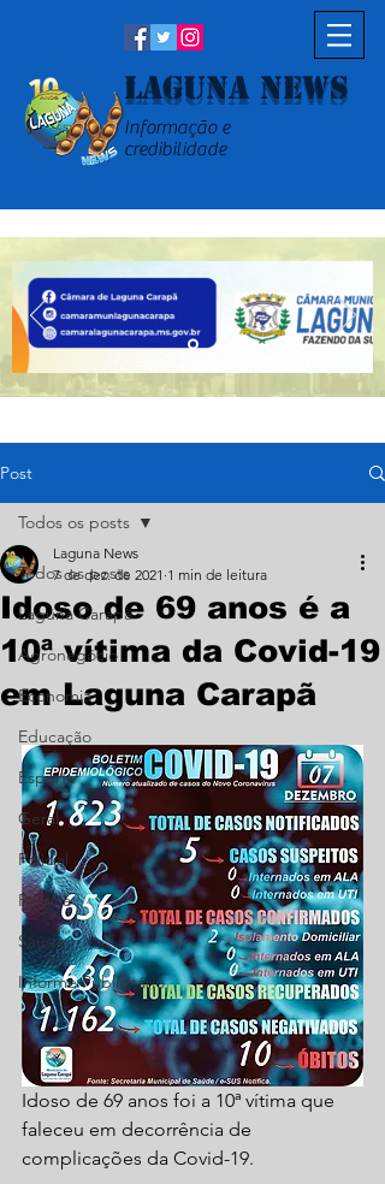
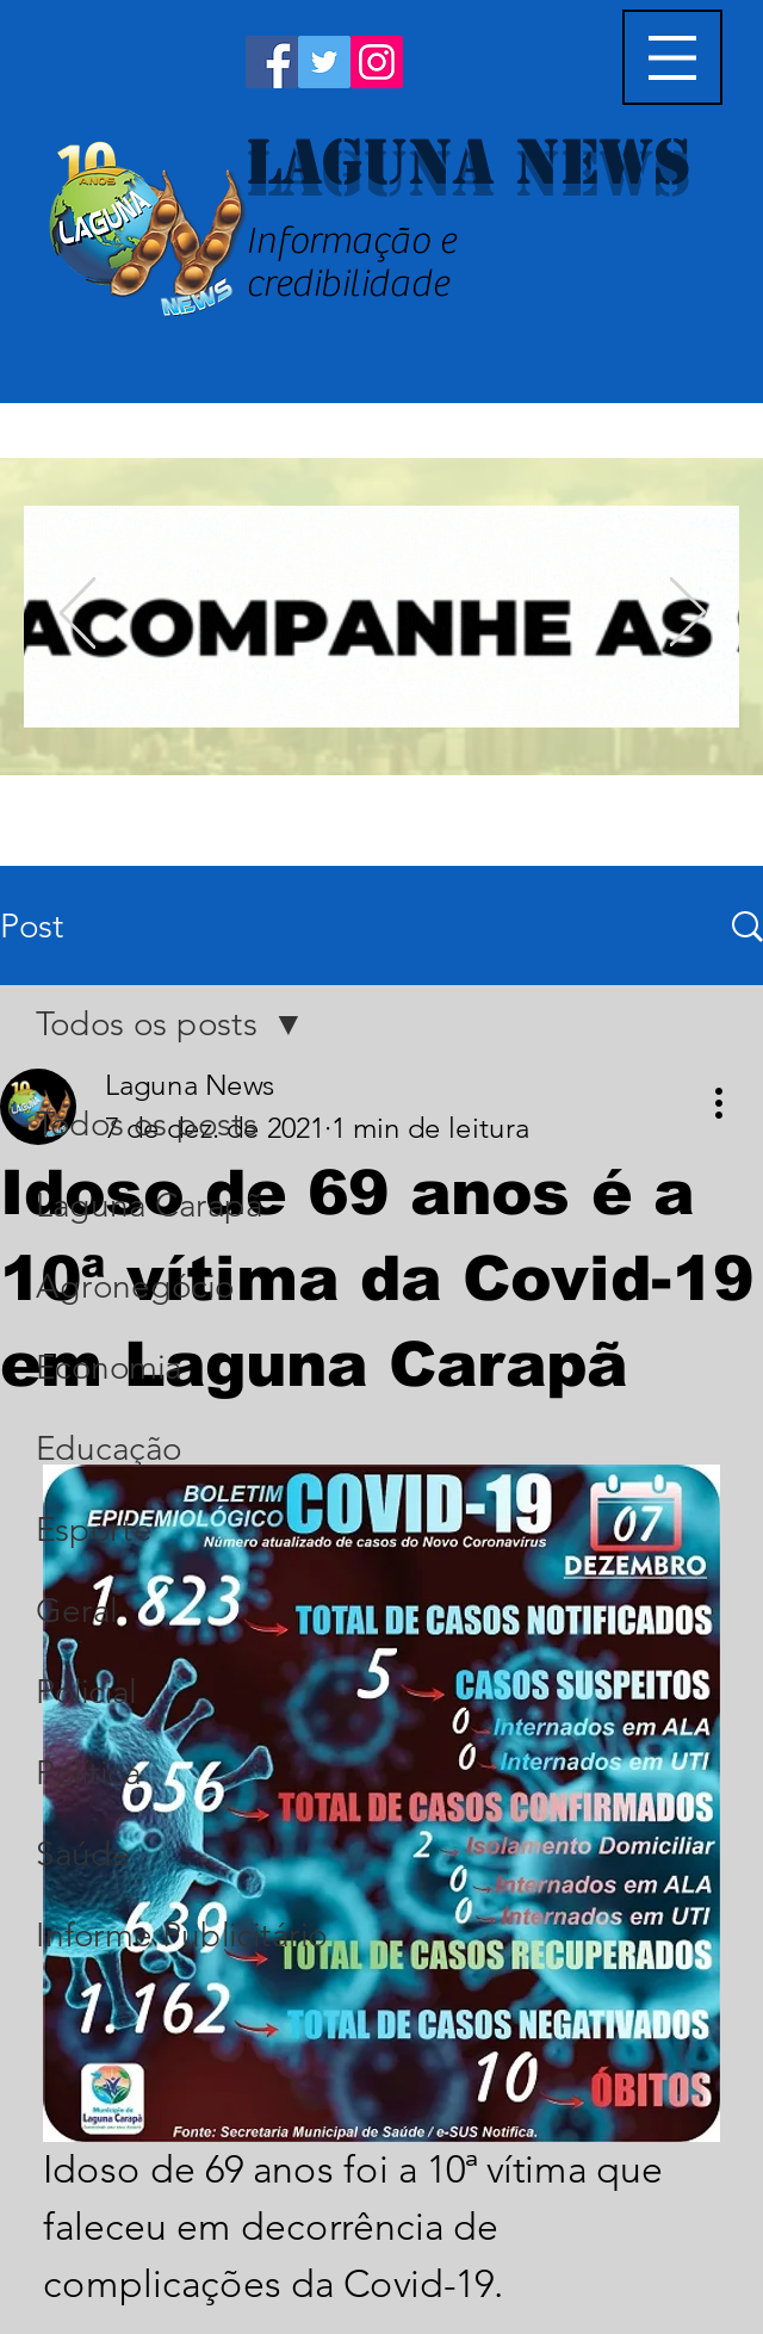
- [image]
+ [image]
